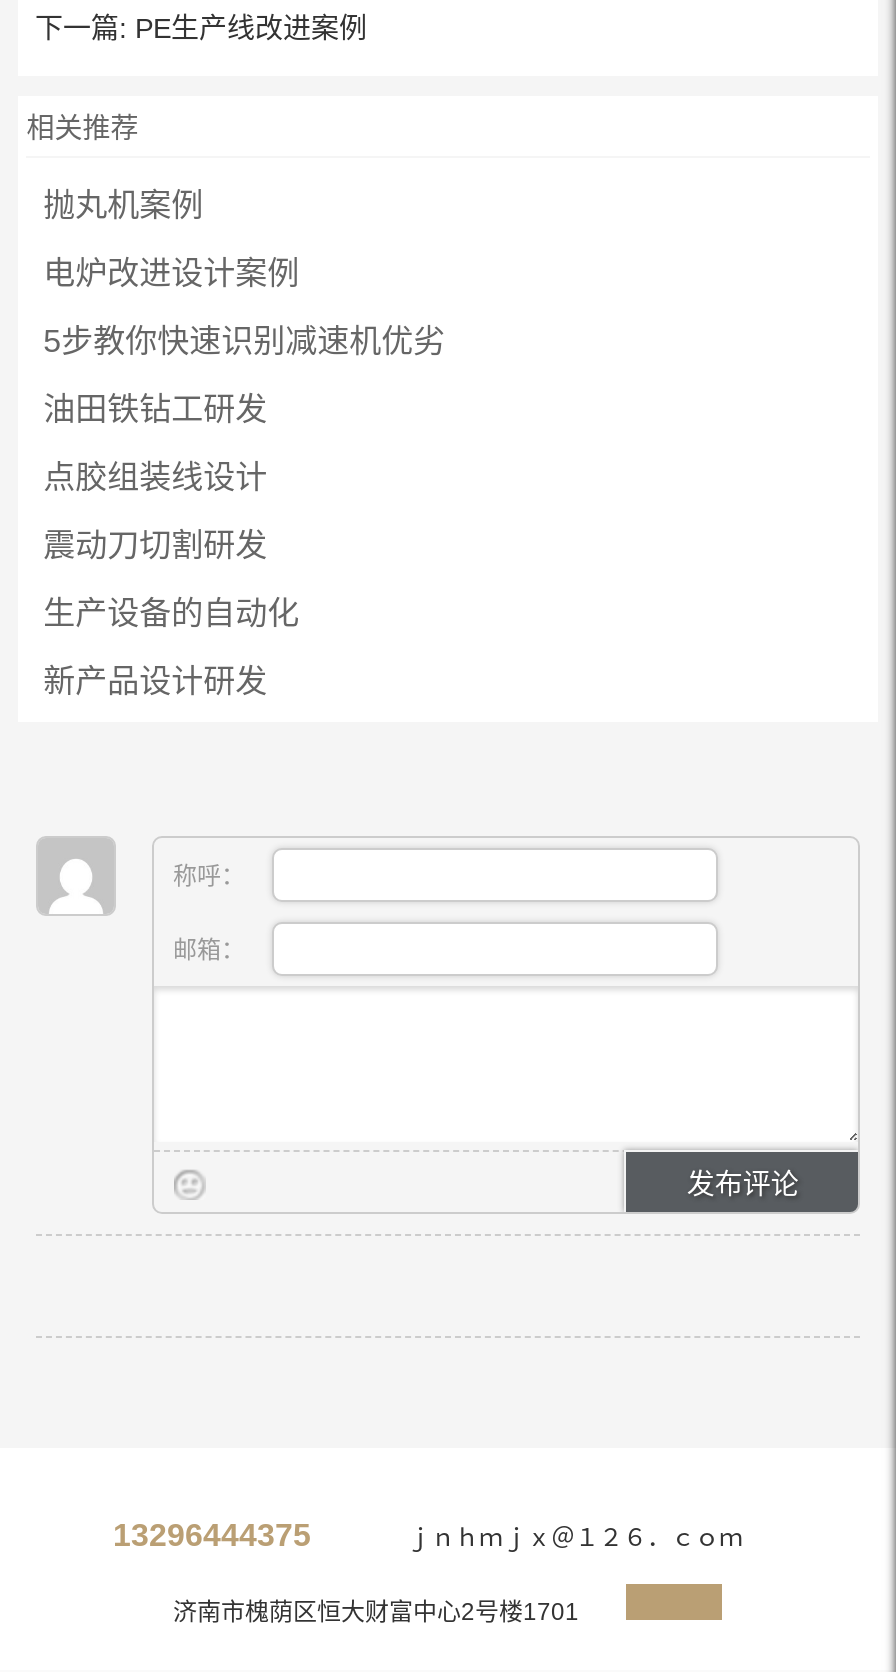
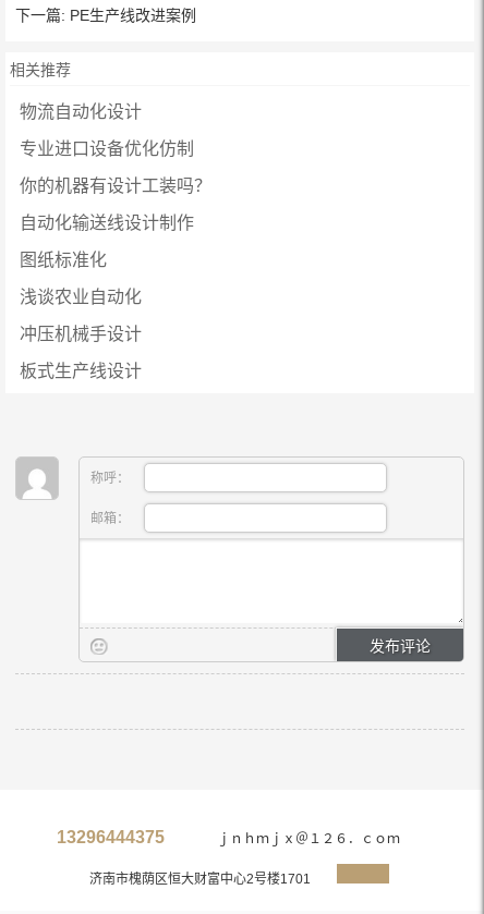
- 抛丸机案例
+ 物流自动化设计

- 电炉改进设计案例
+ 专业进口设备优化仿制

- 5步教你快速识别减速机优劣
+ 你的机器有设计工装吗？

- 油田铁钻工研发
+ 自动化输送线设计制作

- 点胶组装线设计
+ 图纸标准化

- 震动刀切割研发
+ 浅谈农业自动化

- 生产设备的自动化
+ 冲压机械手设计

- 新产品设计研发
+ 板式生产线设计
